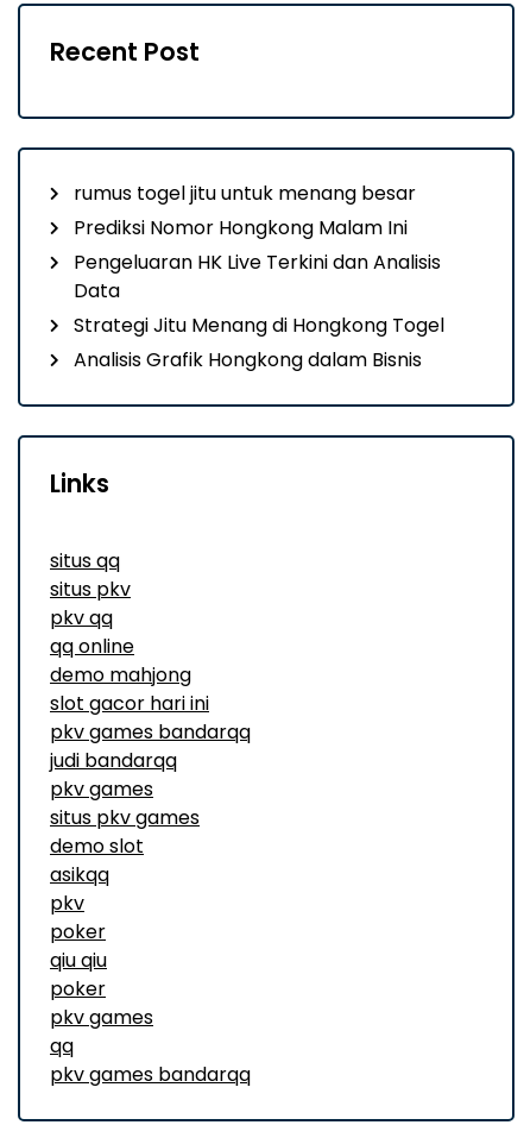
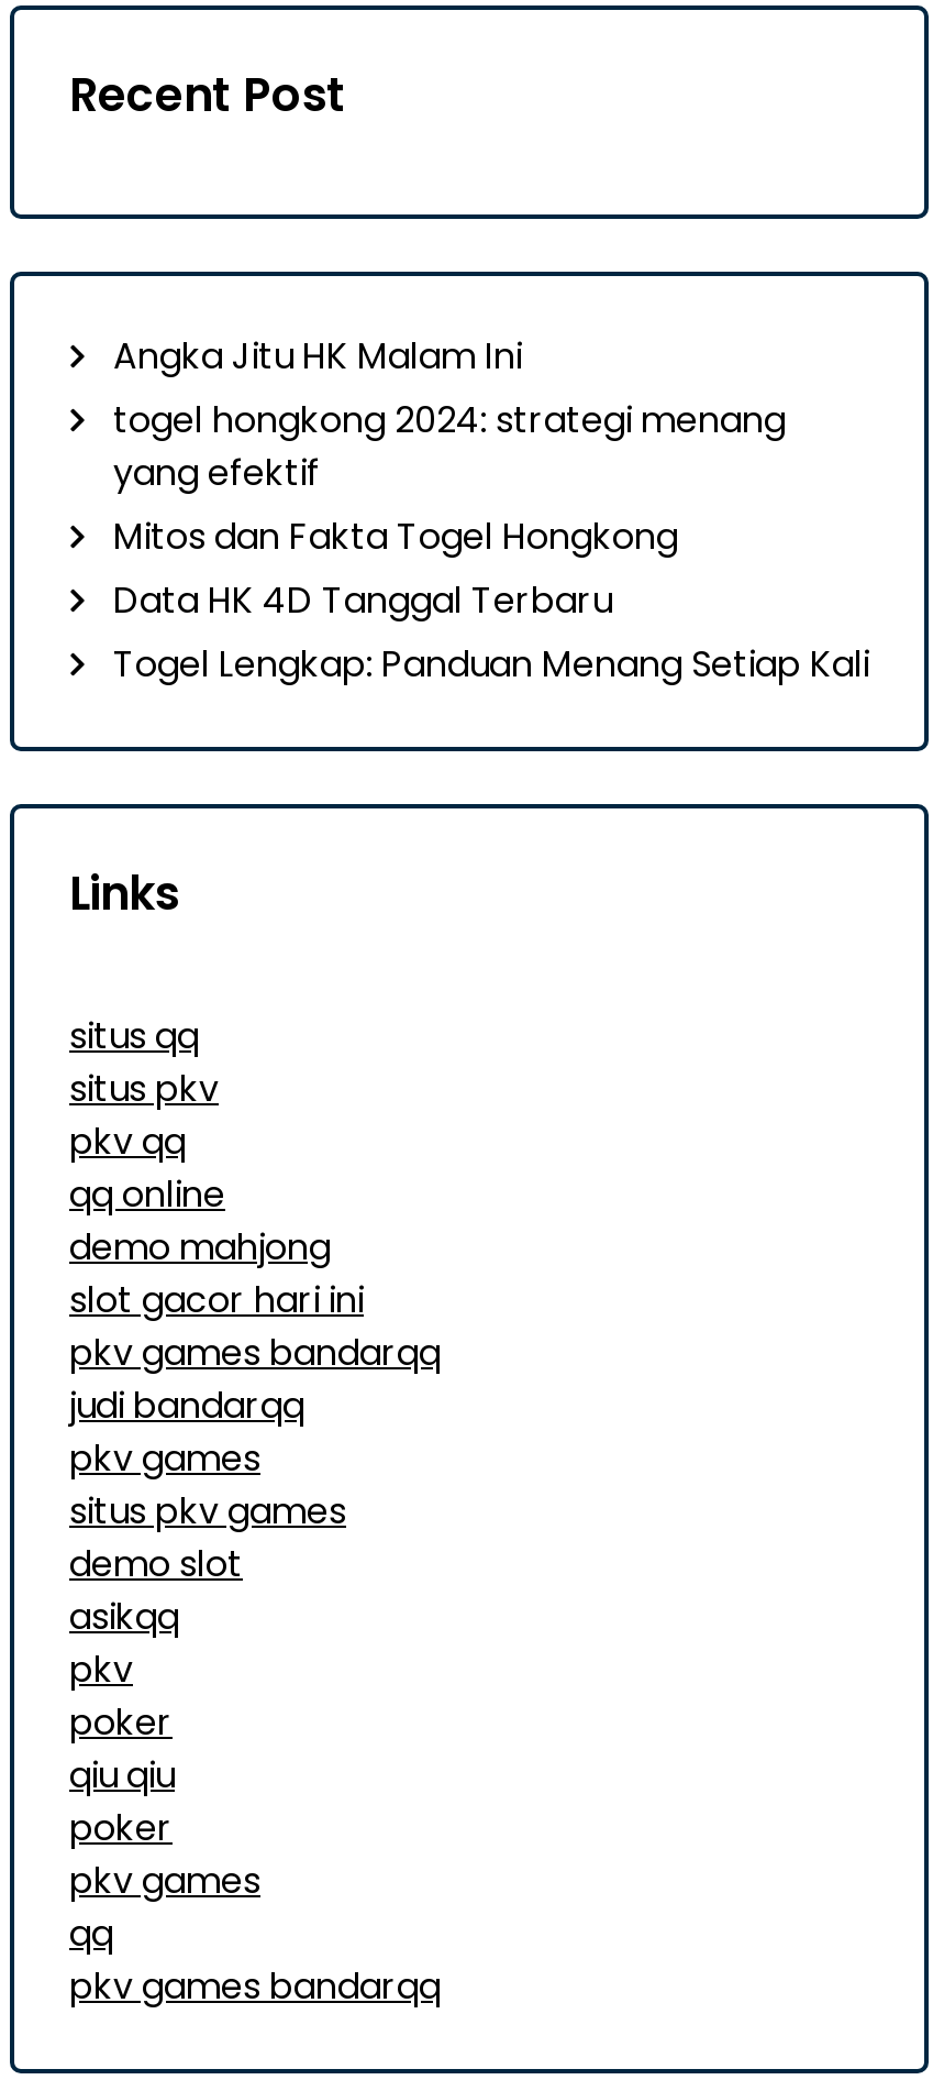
- rumus togel jitu untuk menang besar
- Prediksi Nomor Hongkong Malam Ini
- Pengeluaran HK Live Terkini dan Analisis
- Data
- Strategi Jitu Menang di Hongkong Togel
- Analisis Grafik Hongkong dalam Bisnis
+ Angka Jitu HK Malam Ini
+ togel hongkong 2024: strategi menang
+ yang efektif
+ Mitos dan Fakta Togel Hongkong
+ Data HK 4D Tanggal Terbaru
+ Togel Lengkap: Panduan Menang Setiap Kali
